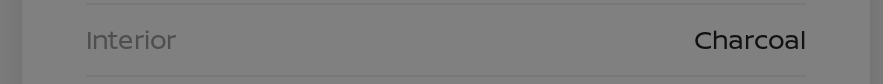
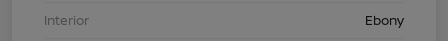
- Charcoal
+ Ebony
